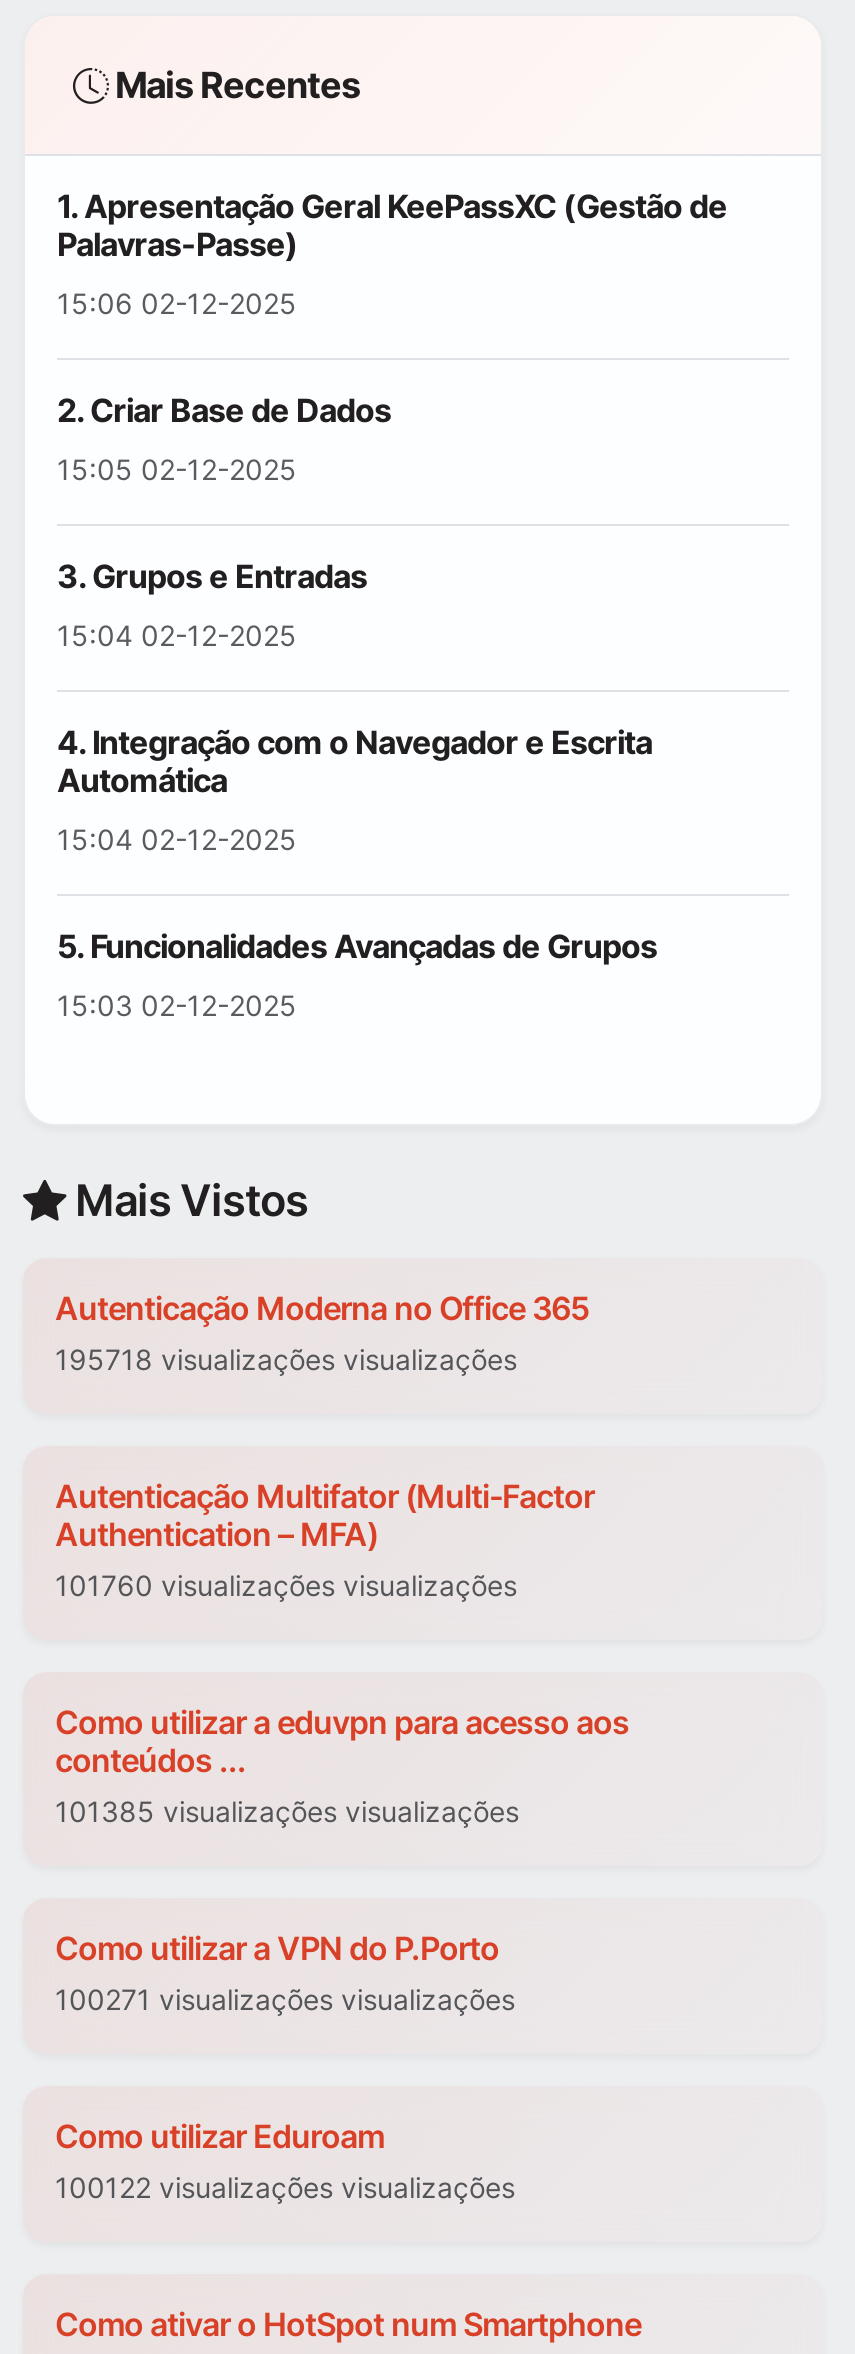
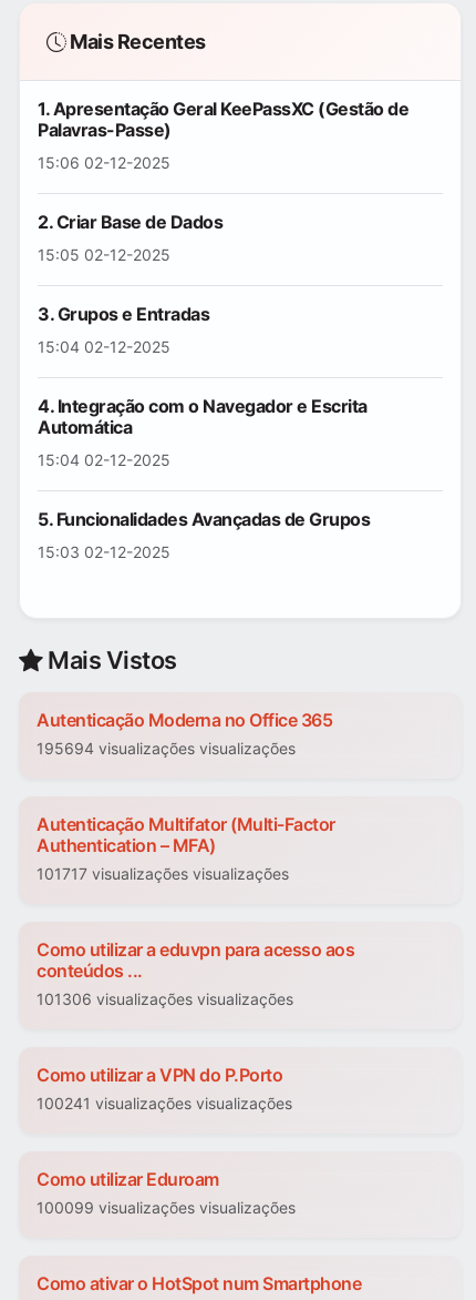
- 195718 visualizações visualizações
+ 195694 visualizações visualizações

- 101760 visualizações visualizações
+ 101717 visualizações visualizações

- 101385 visualizações visualizações
+ 101306 visualizações visualizações

- 100271 visualizações visualizações
+ 100241 visualizações visualizações

- 100122 visualizações visualizações
+ 100099 visualizações visualizações
